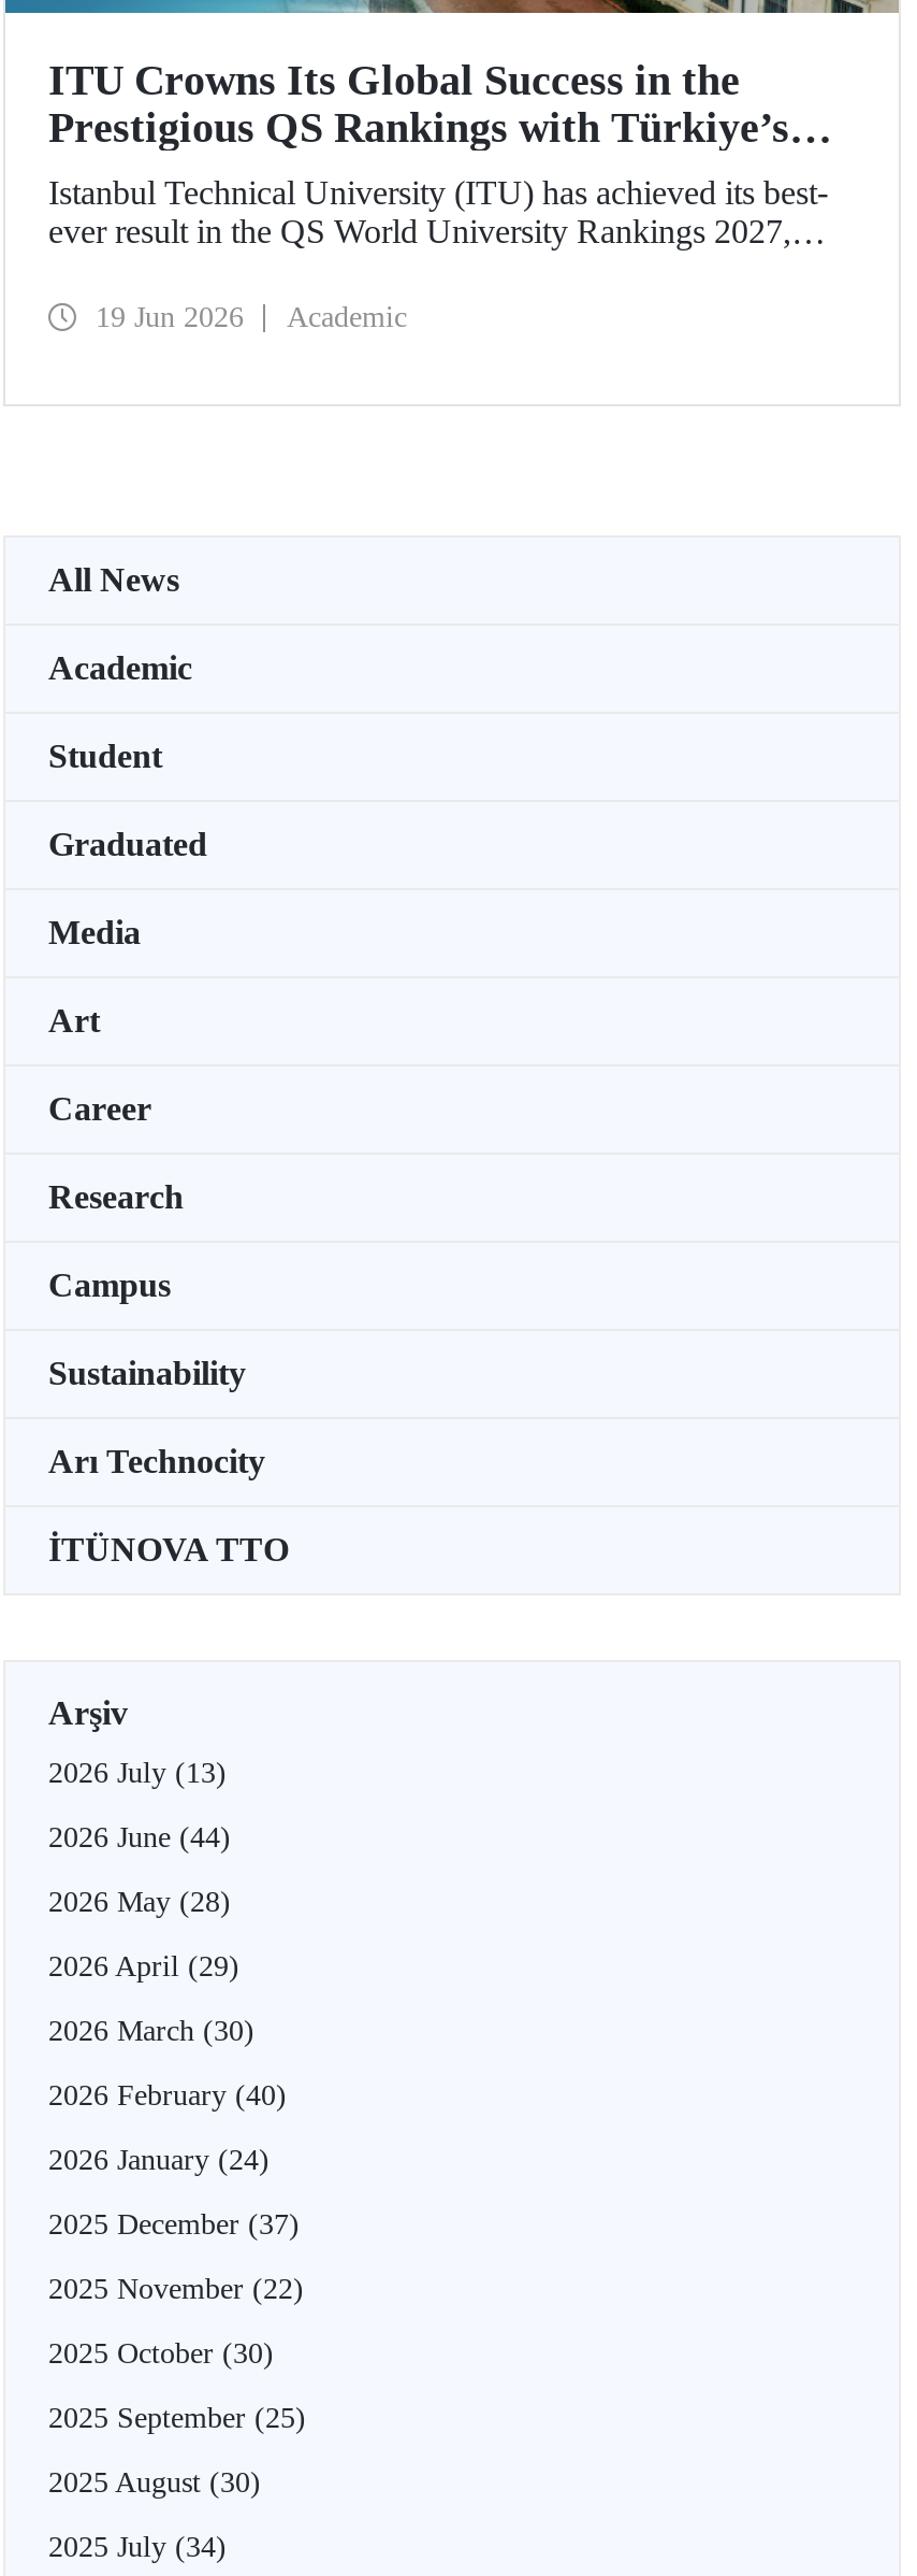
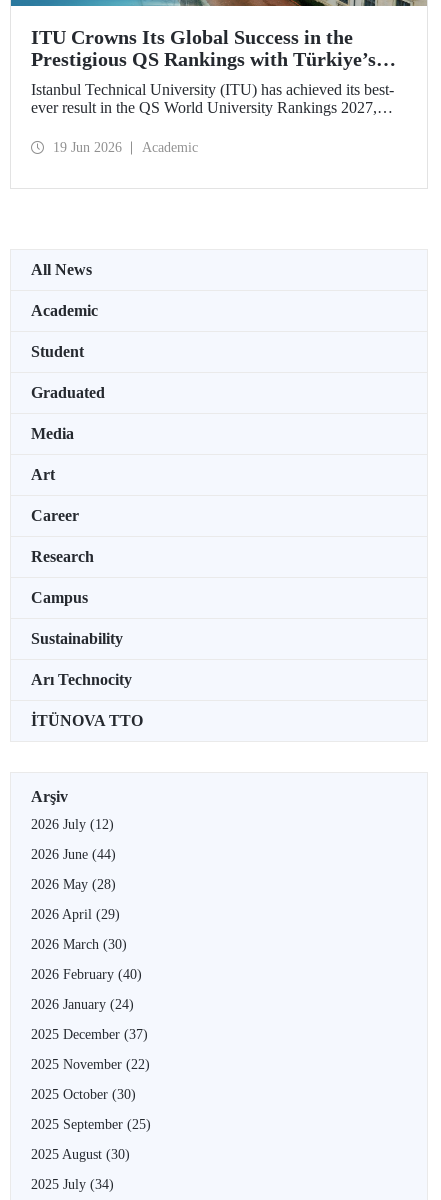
- 2026 July (13)
+ 2026 July (12)
